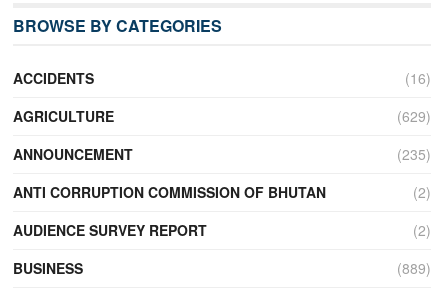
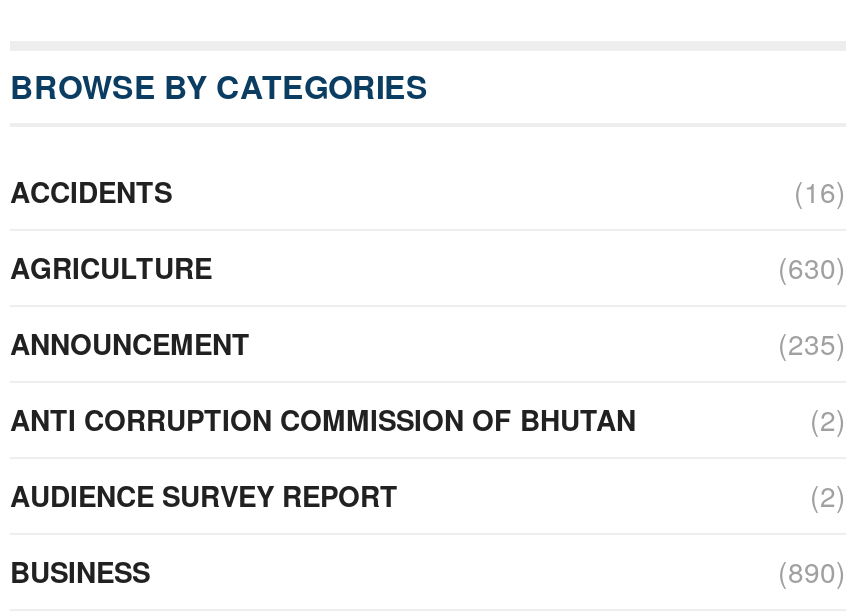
- (629)
+ (630)

- (889)
+ (890)
